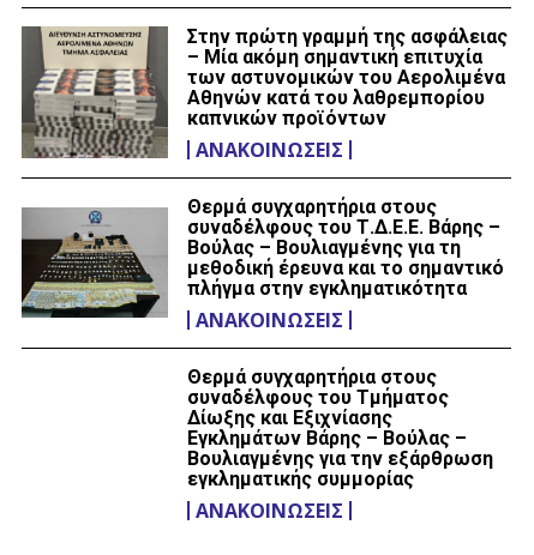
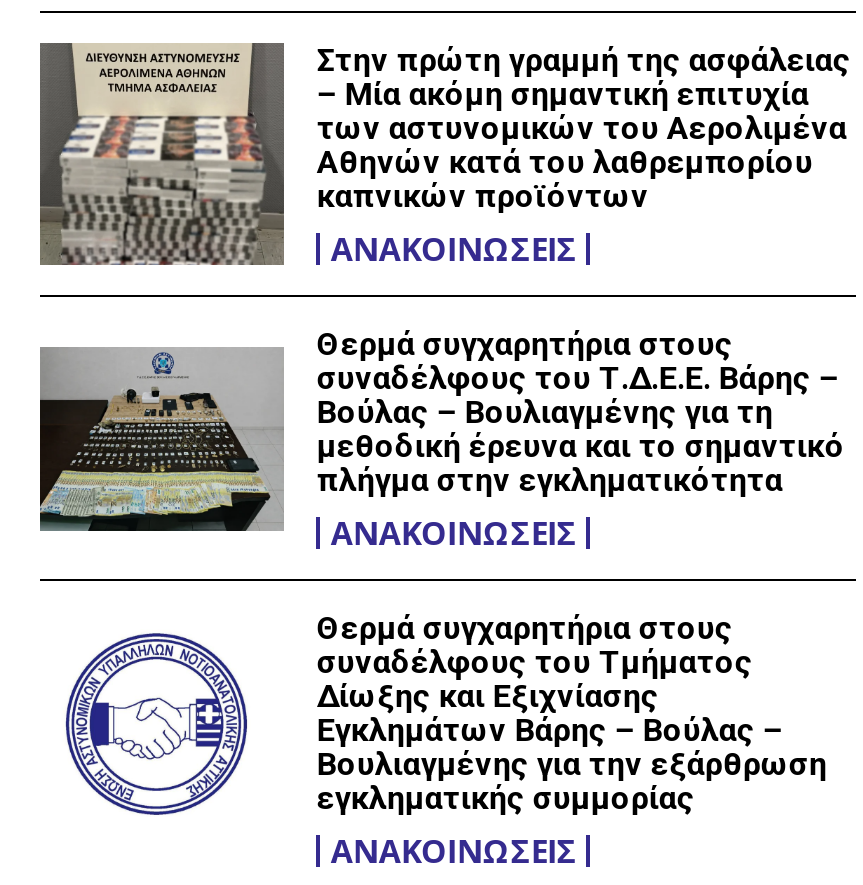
+ [image]
